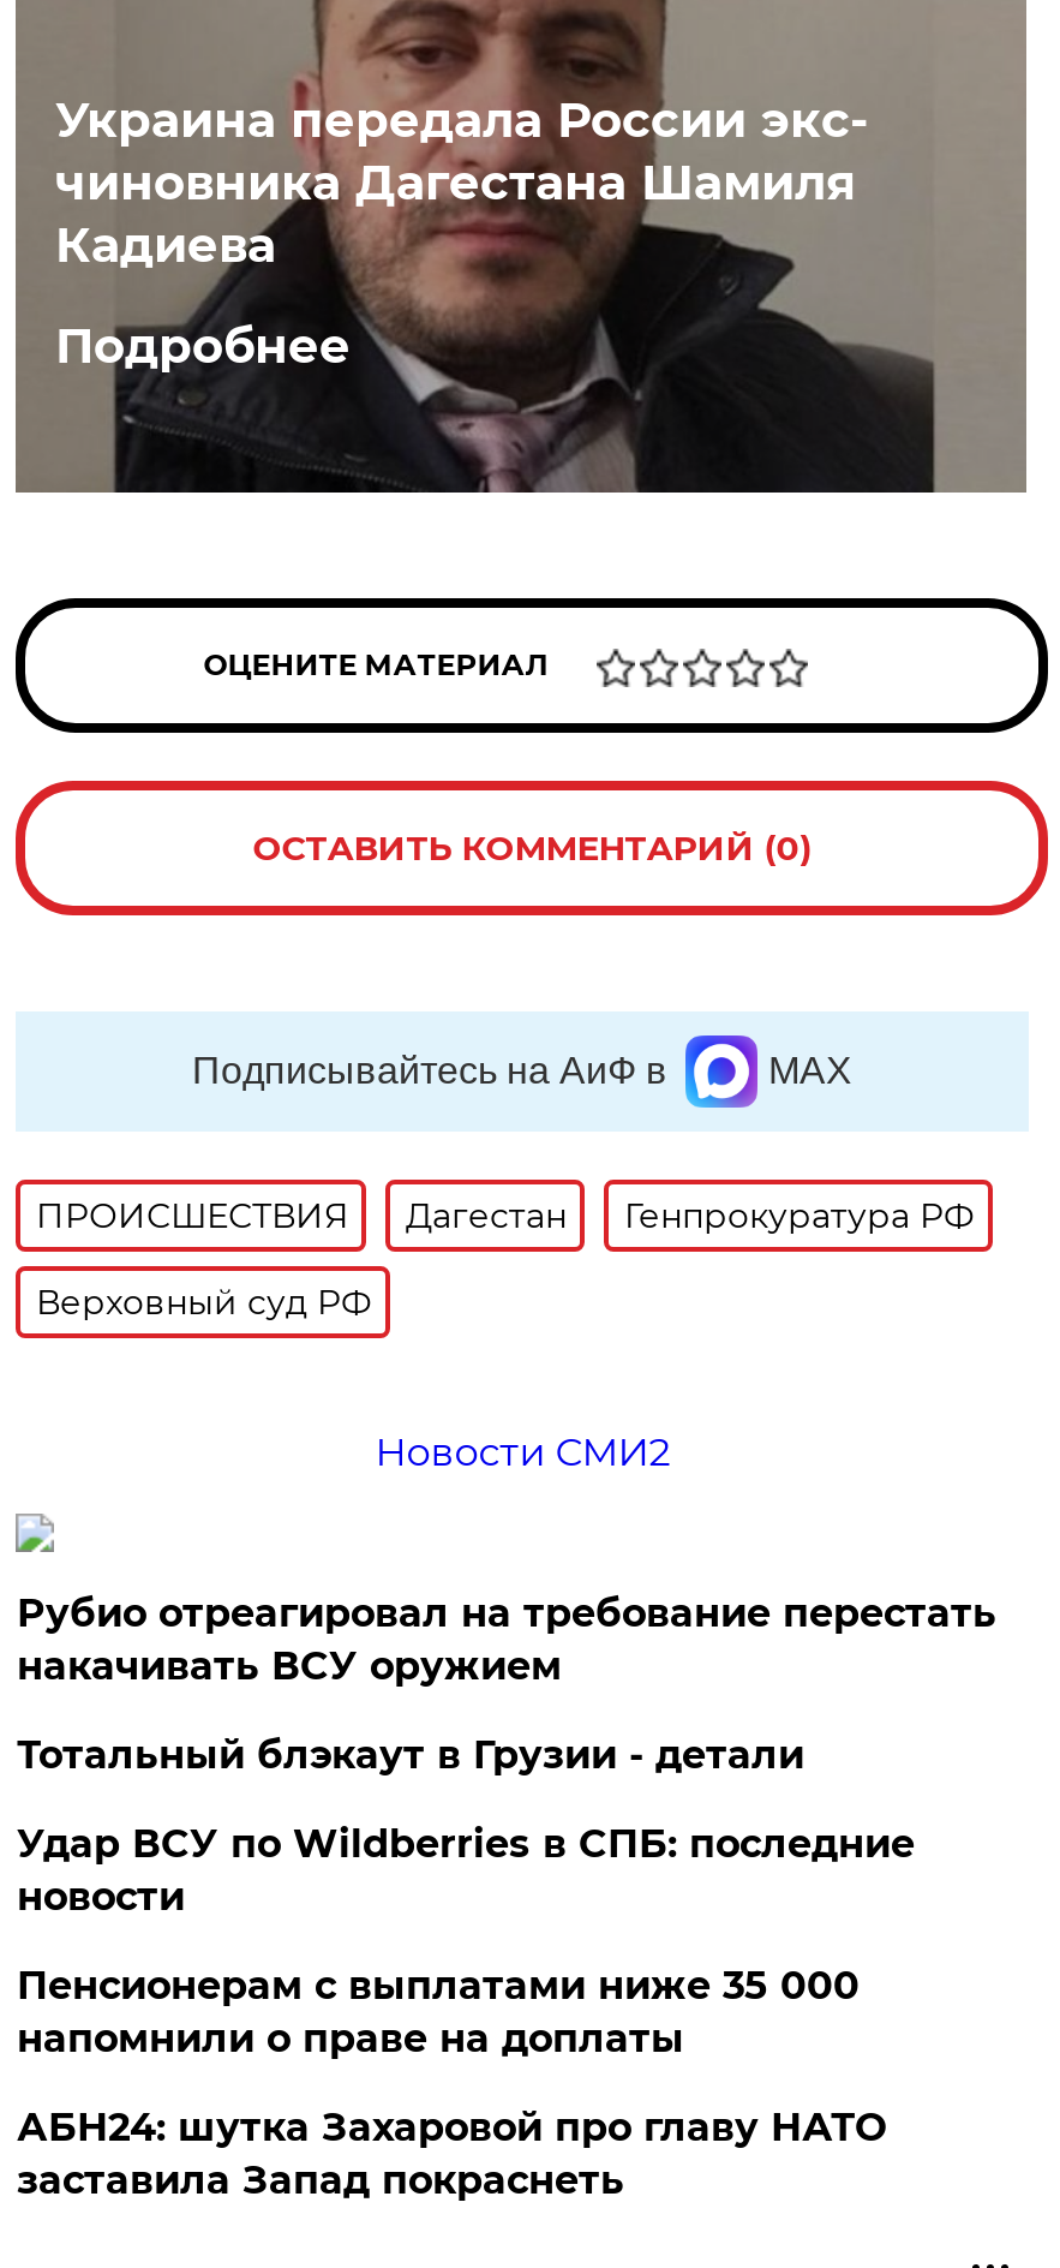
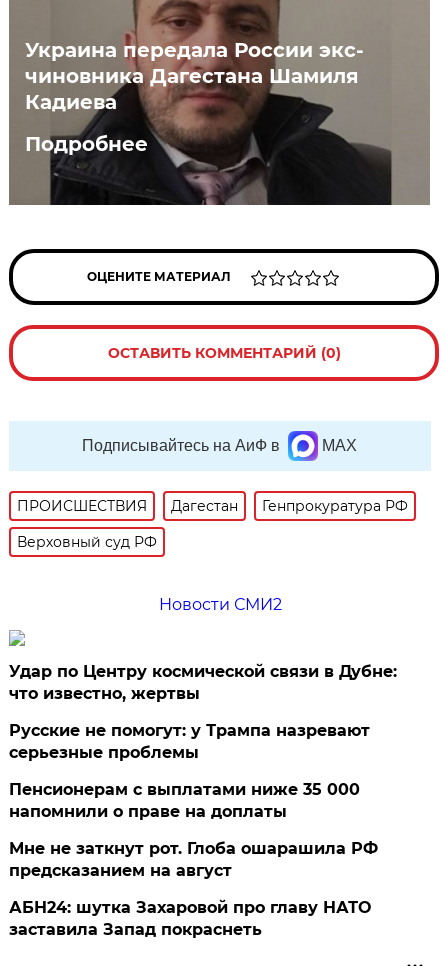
- Рубио отреагировал на требование перестать
- накачивать ВСУ оружием
- Тотальный блэкаут в Грузии - детали
- Удар ВСУ по Wildberries в СПБ: последние
- новости
+ Удар по Центру космической связи в Дубне:
+ что известно, жертвы
+ Русские не помогут: у Трампа назревают
+ серьезные проблемы

moved up: Пенсионерам с выплатами ниже 35 000 | напомнили о праве на доплаты

+ Мне не заткнут рот. Глоба ошарашила РФ
+ предсказанием на август
